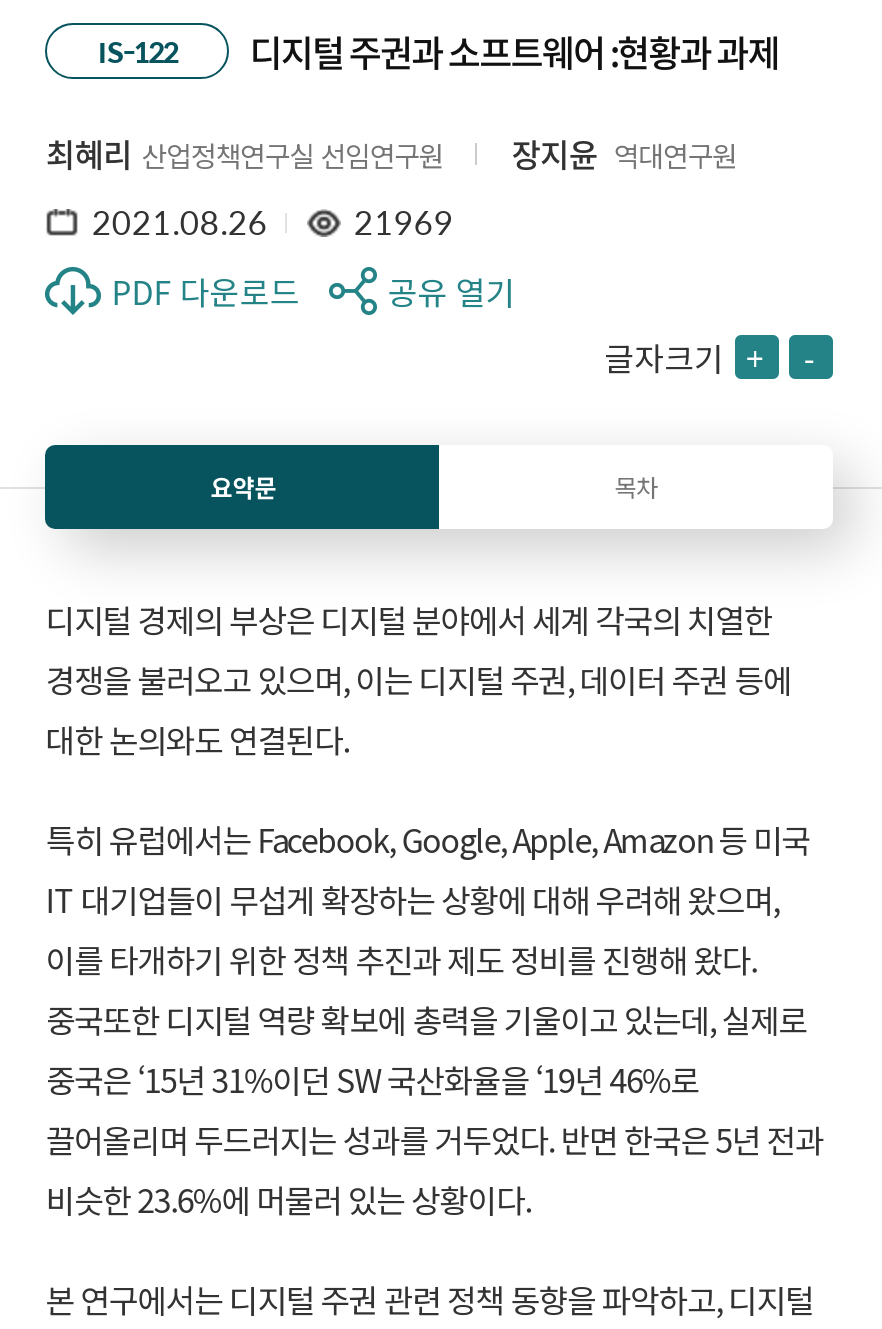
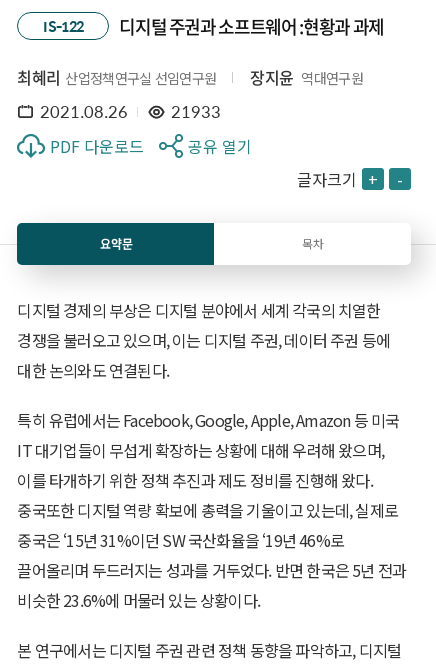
- 2021.08.26 21969
+ 2021.08.26 21933
